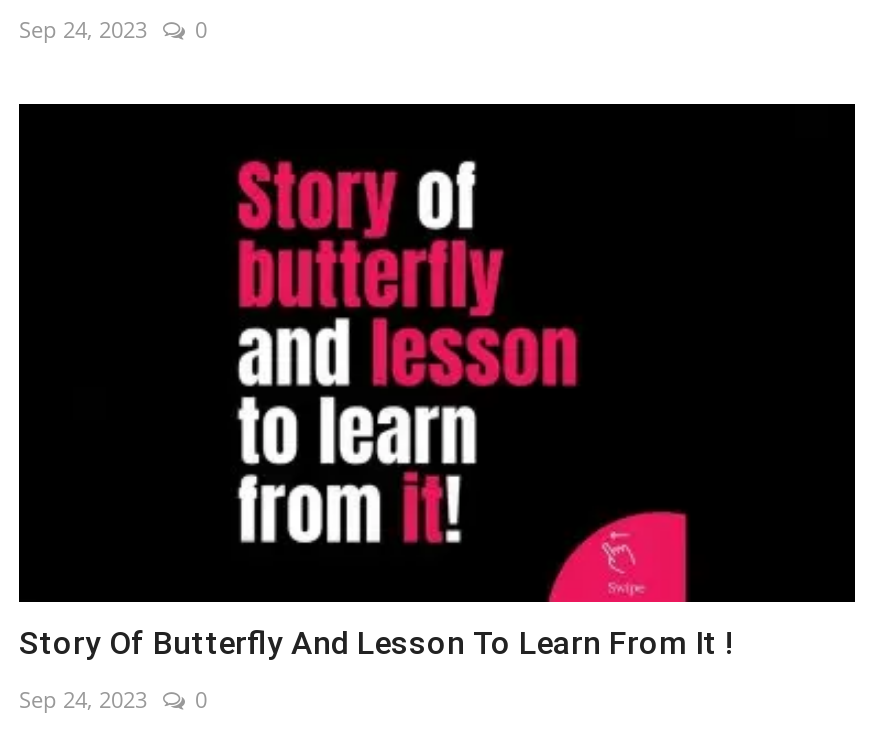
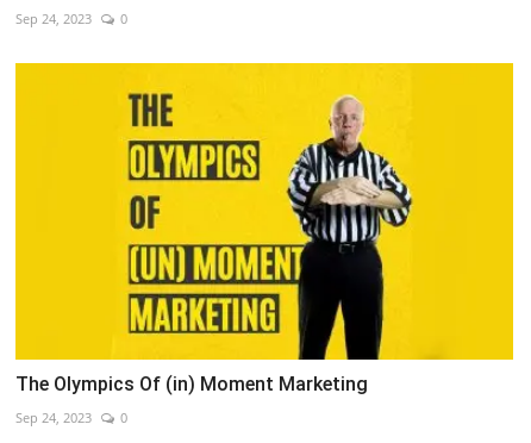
- [image]
- Story Of Butterfly And Lesson To Learn From It !
+ [image]
+ The Olympics Of (in) Moment Marketing
